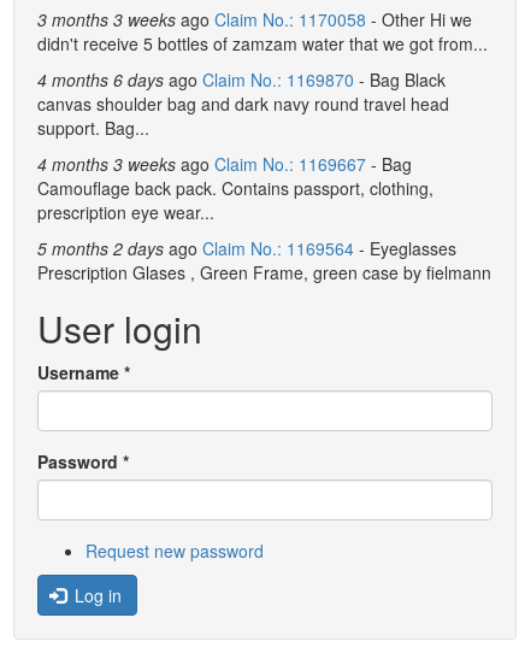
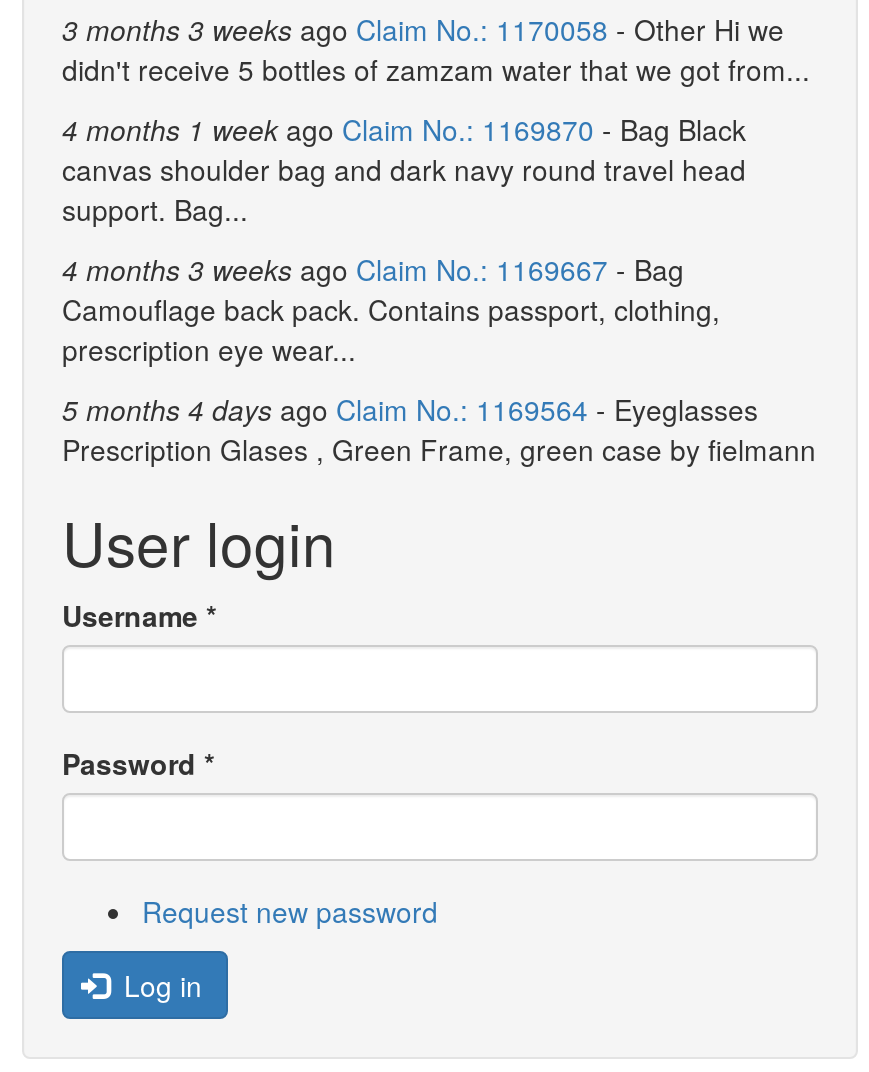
- 4 months 6 days ago Claim No.: 1169870 - Bag Black
+ 4 months 1 week ago Claim No.: 1169870 - Bag Black

- 5 months 2 days ago Claim No.: 1169564 - Eyeglasses
+ 5 months 4 days ago Claim No.: 1169564 - Eyeglasses
